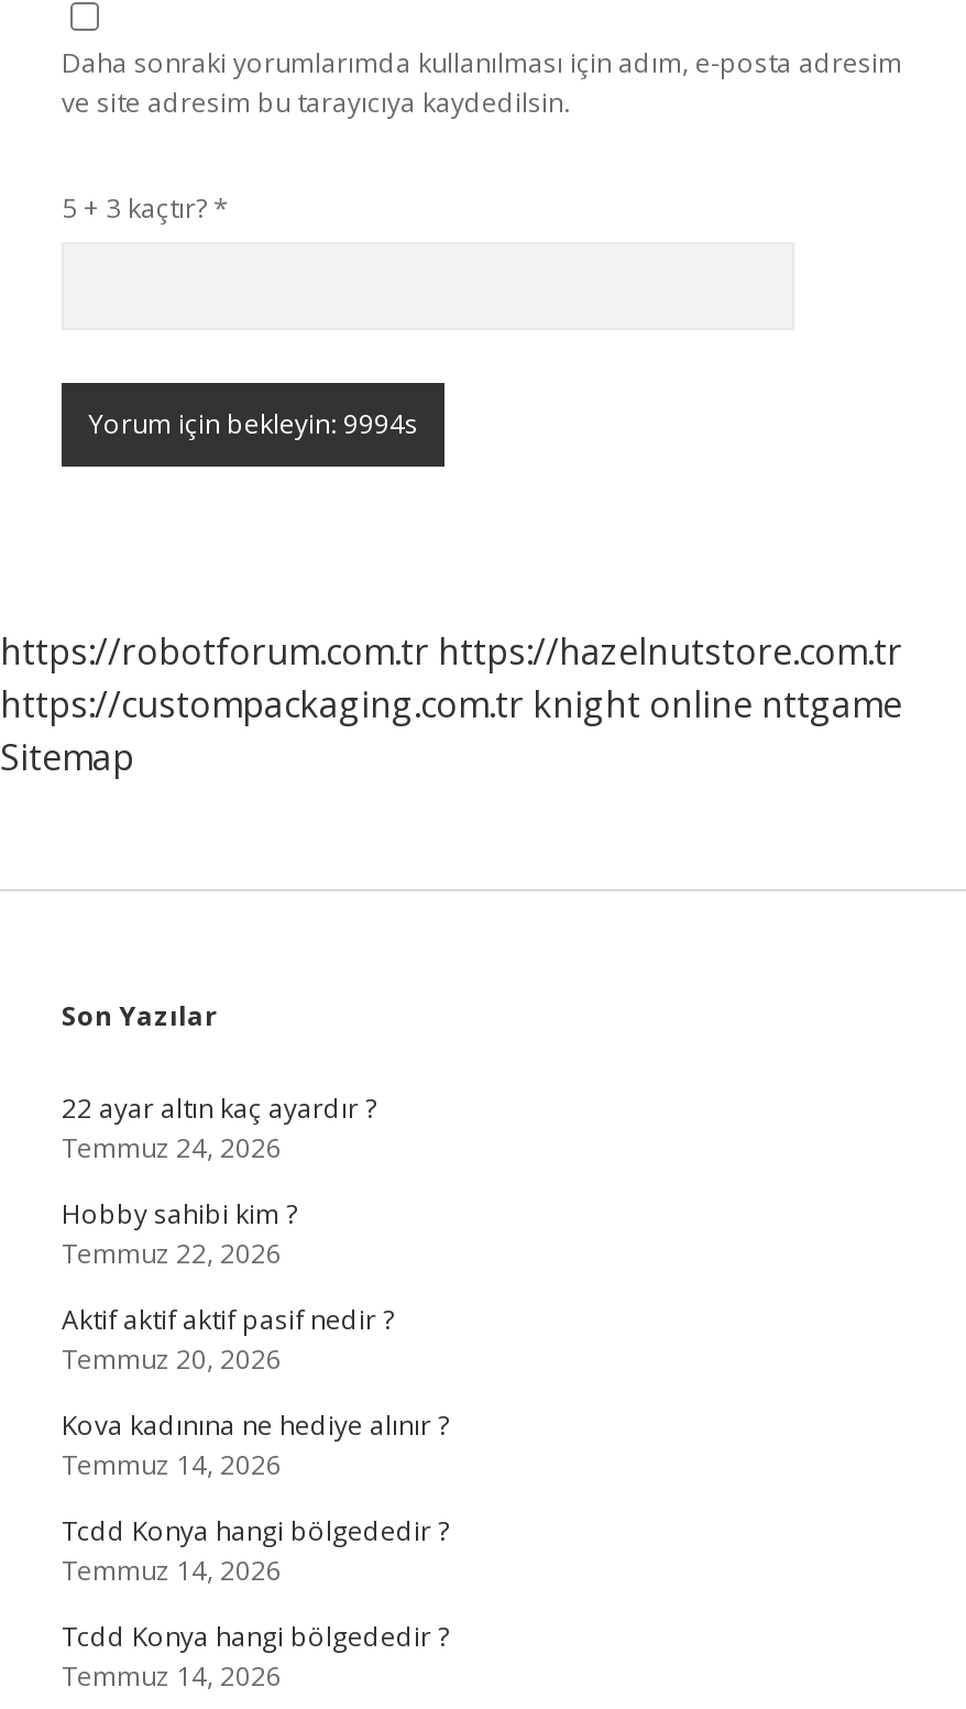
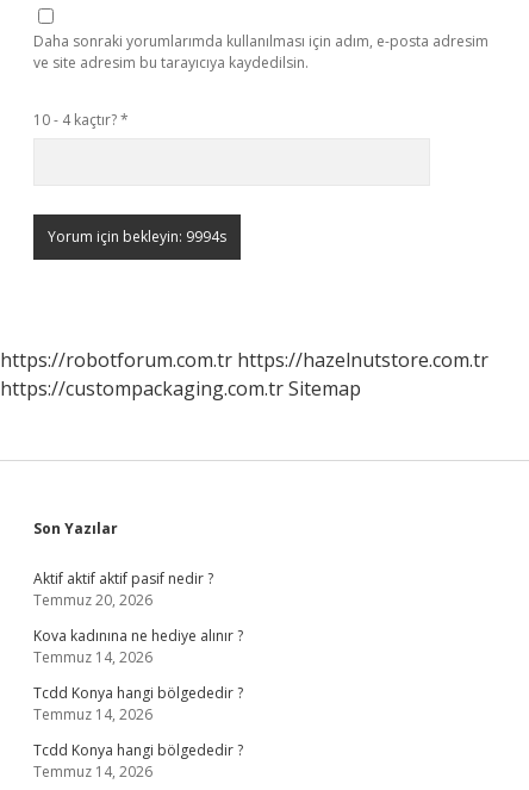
- 5 + 3 kaçtır? *
+ 10 - 4 kaçtır? *

- https://custompackaging.com.tr knight online nttgame
- Sitemap
+ https://custompackaging.com.tr Sitemap

- 22 ayar altın kaç ayardır ?
- Temmuz 24, 2026
- Hobby sahibi kim ?
- Temmuz 22, 2026
